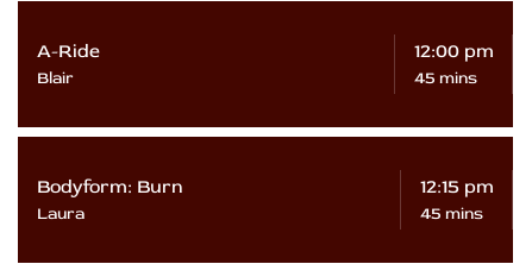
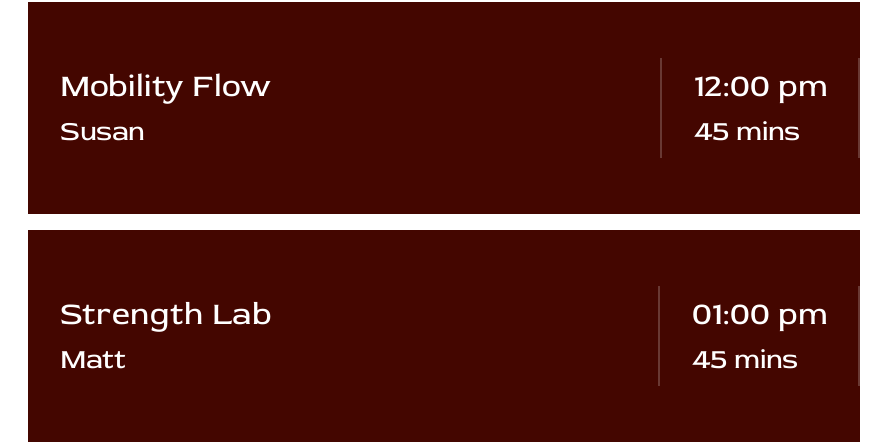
- A-Ride
- Blair
+ Mobility Flow
+ Susan

- Bodyform: Burn
- Laura
+ Strength Lab
+ Matt

- 12:15 pm
+ 01:00 pm
